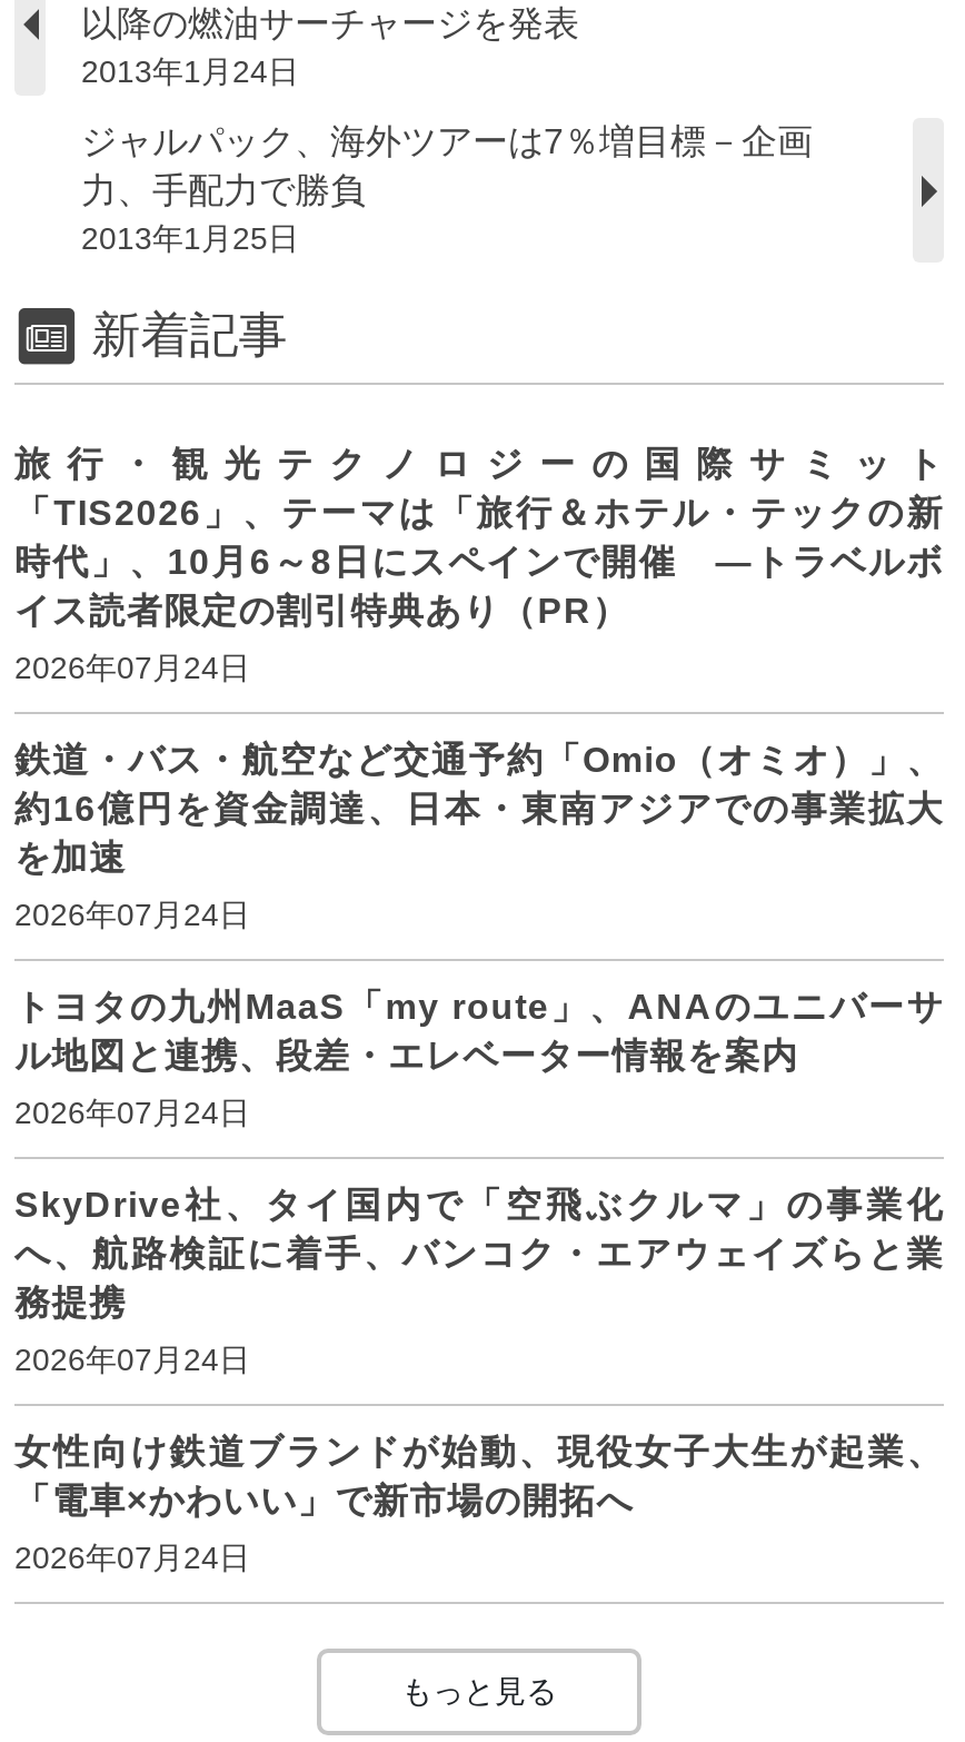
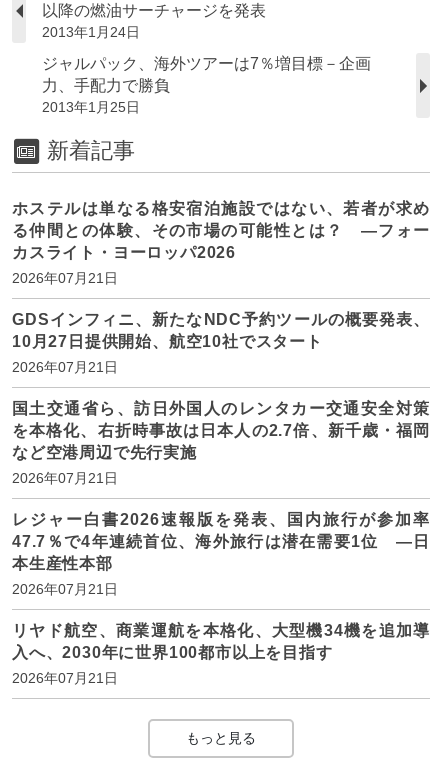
- 旅行・観光テクノロジーの国際サミット
- 「TIS2026」、テーマは「旅行＆ホテル・テックの新
- 時代」、10月6～8日にスペインで開催 ―トラベルボ
- イス読者限定の割引特典あり（PR）
+ ホステルは単なる格安宿泊施設ではない、若者が求め
+ る仲間との体験、その市場の可能性とは？ ―フォー
+ カスライト・ヨーロッパ2026

- 2026年07月24日
+ 2026年07月21日

- 鉄道・バス・航空など交通予約「Omio（オミオ）」、
- 約16億円を資金調達、日本・東南アジアでの事業拡大
- を加速
+ GDSインフィニ、新たなNDC予約ツールの概要発表、
+ 10月27日提供開始、航空10社でスタート

- 2026年07月24日
+ 2026年07月21日

- トヨタの九州MaaS「my route」、ANAのユニバーサ
- ル地図と連携、段差・エレベーター情報を案内
+ 国土交通省ら、訪日外国人のレンタカー交通安全対策
+ を本格化、右折時事故は日本人の2.7倍、新千歳・福岡
+ など空港周辺で先行実施

- 2026年07月24日
+ 2026年07月21日

- SkyDrive社、タイ国内で「空飛ぶクルマ」の事業化
- へ、航路検証に着手、バンコク・エアウェイズらと業
- 務提携
+ レジャー白書2026速報版を発表、国内旅行が参加率
+ 47.7％で4年連続首位、海外旅行は潜在需要1位 ―日
+ 本生産性本部

- 2026年07月24日
+ 2026年07月21日

- 女性向け鉄道ブランドが始動、現役女子大生が起業、
- 「電車×かわいい」で新市場の開拓へ
+ リヤド航空、商業運航を本格化、大型機34機を追加導
+ 入へ、2030年に世界100都市以上を目指す

- 2026年07月24日
+ 2026年07月21日
